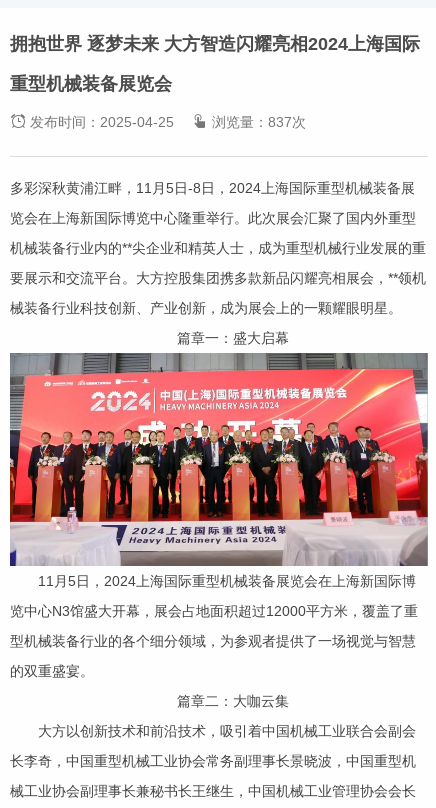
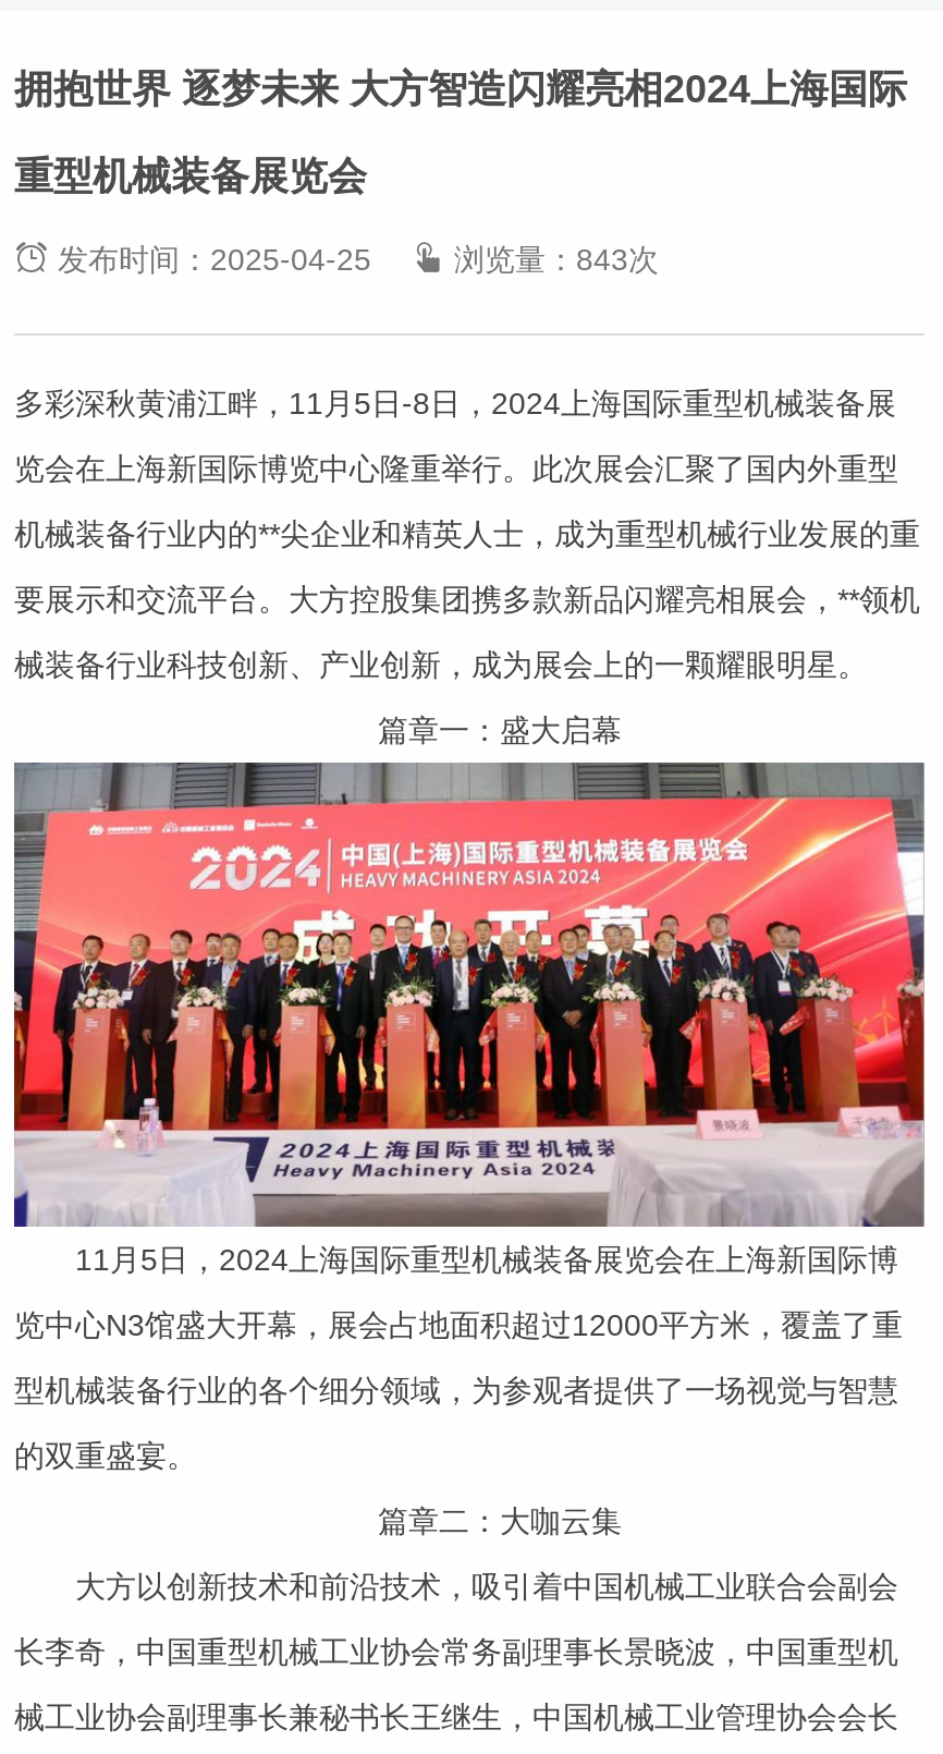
- 发布时间：2025-04-25 浏览量：837次
+ 发布时间：2025-04-25 浏览量：843次
